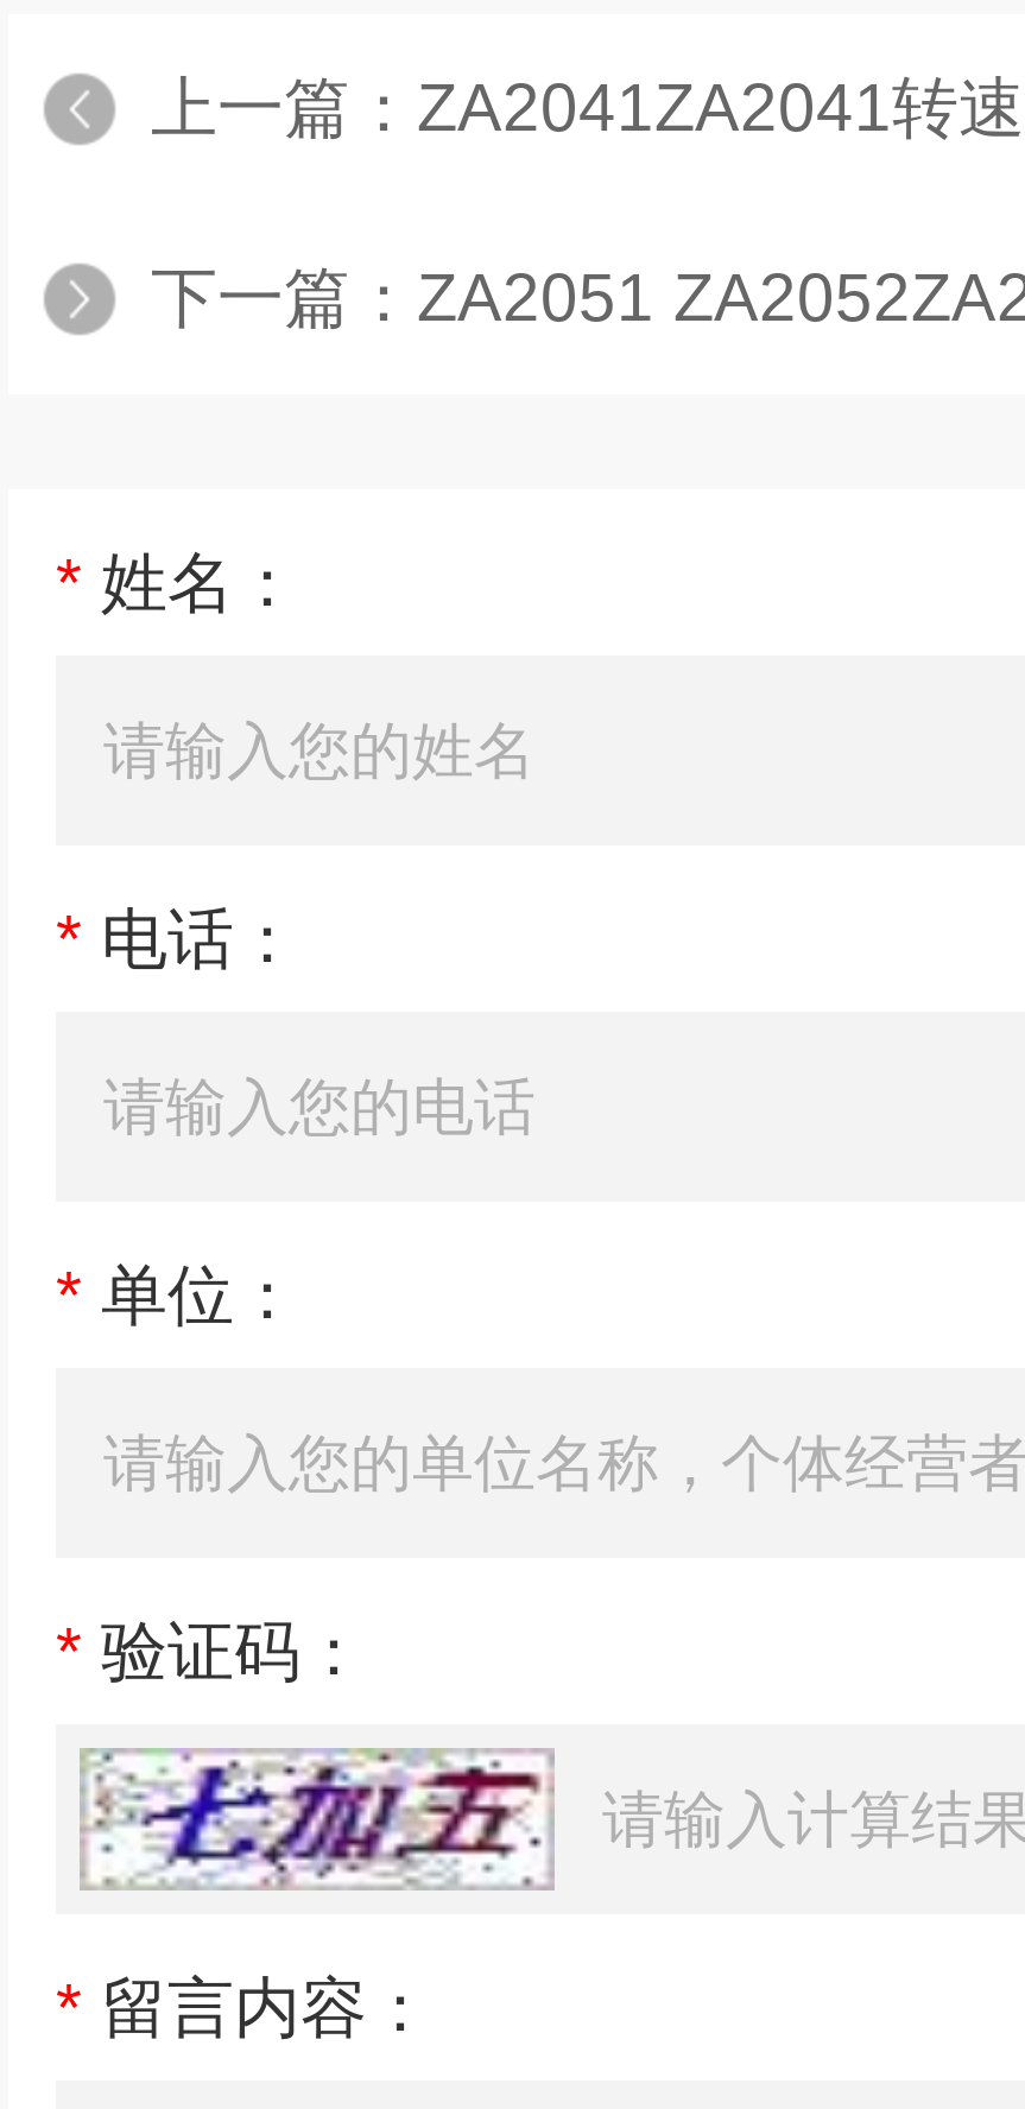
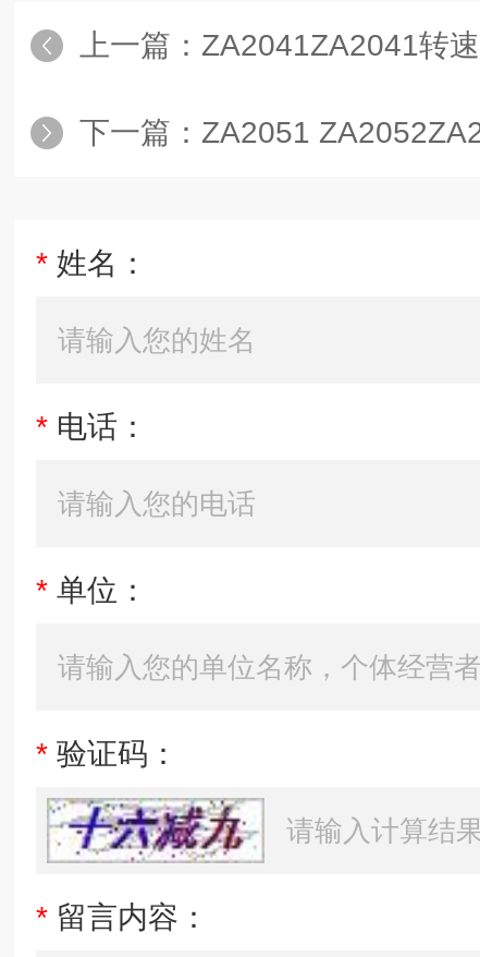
- [image]
+ [image]
